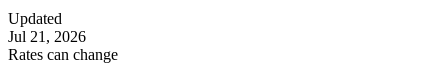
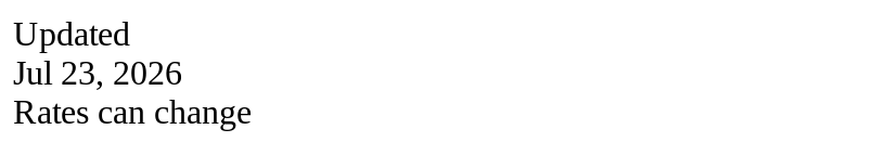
- Jul 21, 2026
+ Jul 23, 2026
